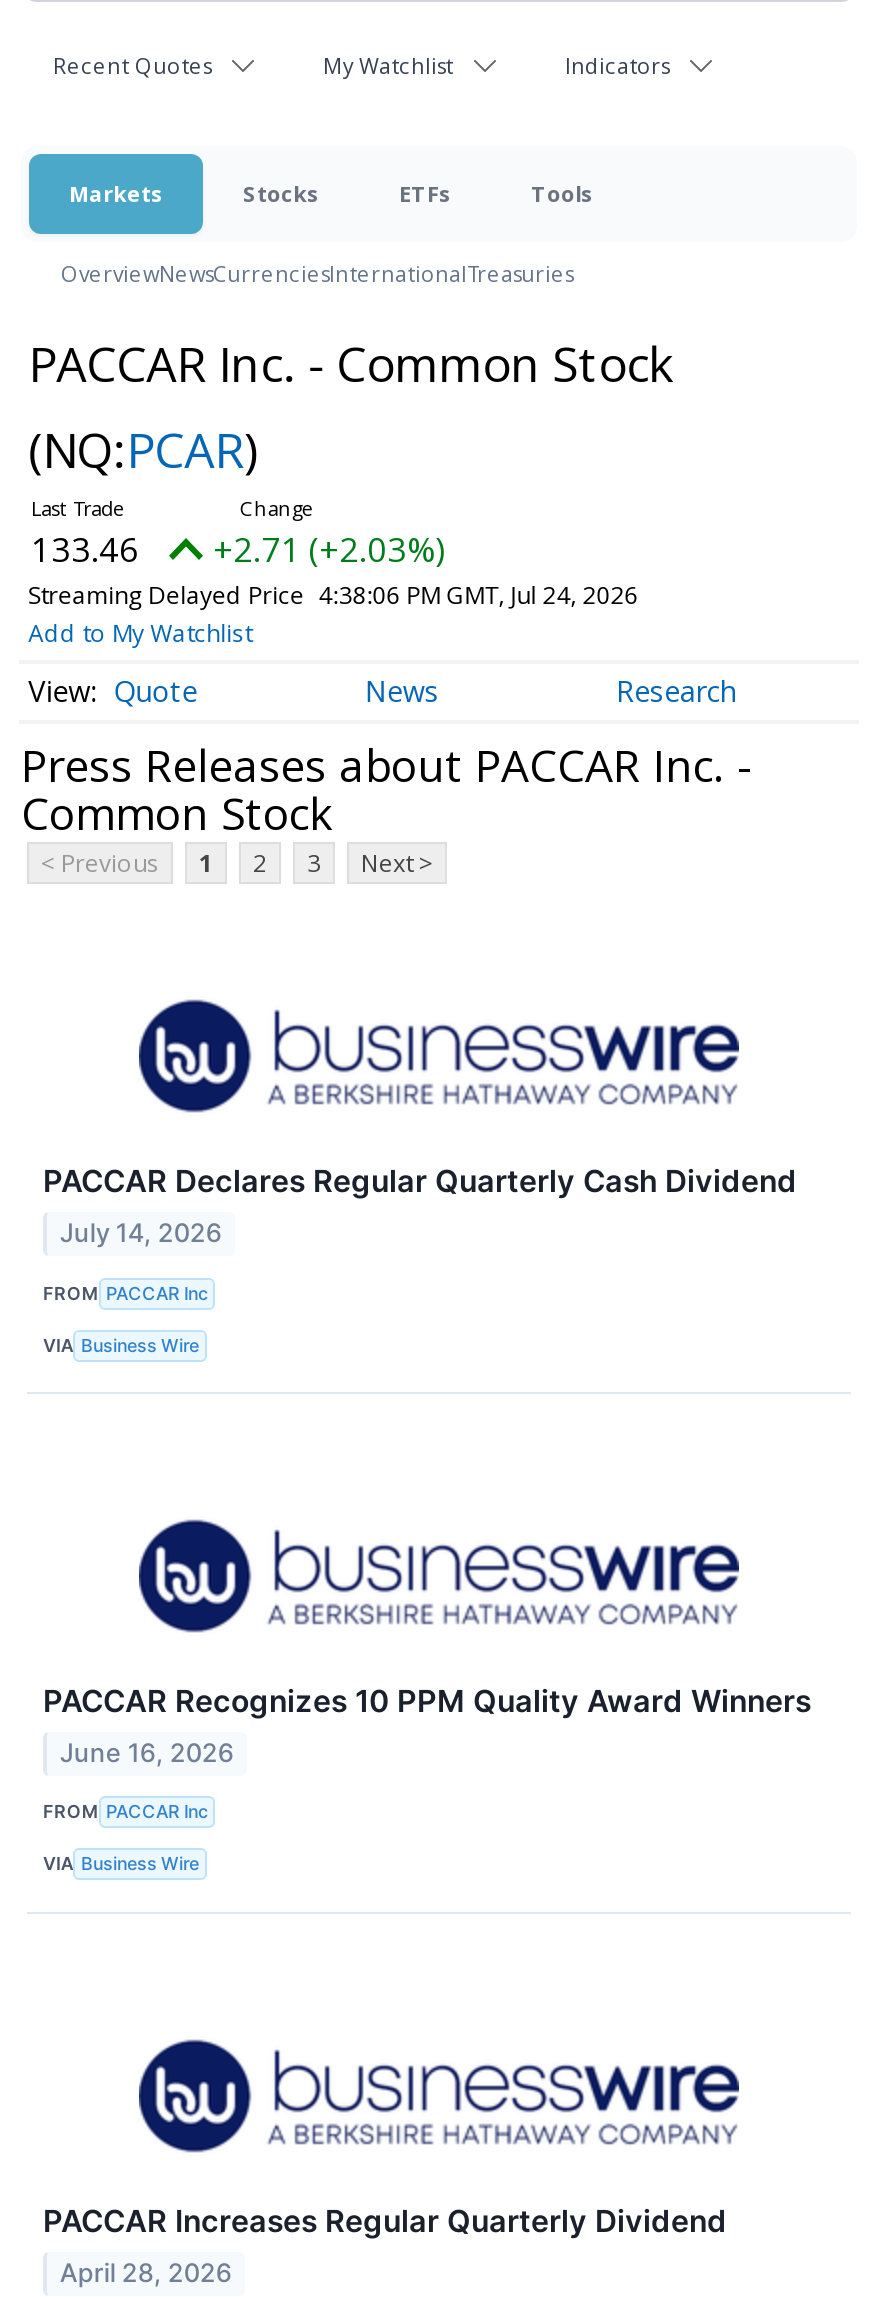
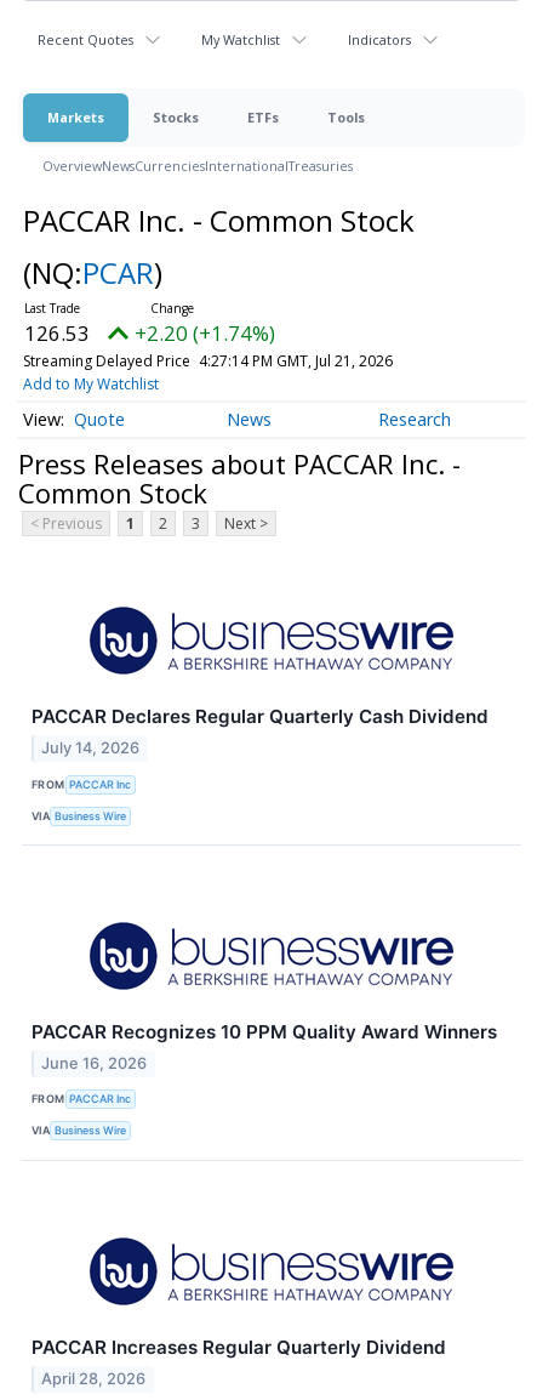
- 133.46
+ 126.53

- +2.71 (+2.03%)
+ +2.20 (+1.74%)

- Streaming Delayed Price 4:38:06 PM GMT, Jul 24, 2026
+ Streaming Delayed Price 4:27:14 PM GMT, Jul 21, 2026
